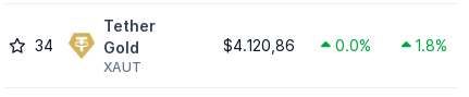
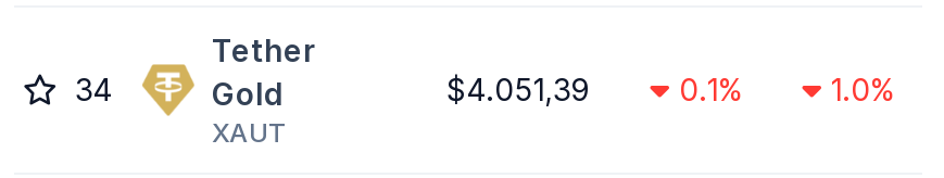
- $4.120,86
+ $4.051,39

- 0.0%
+ 0.1%

- 1.8%
+ 1.0%
